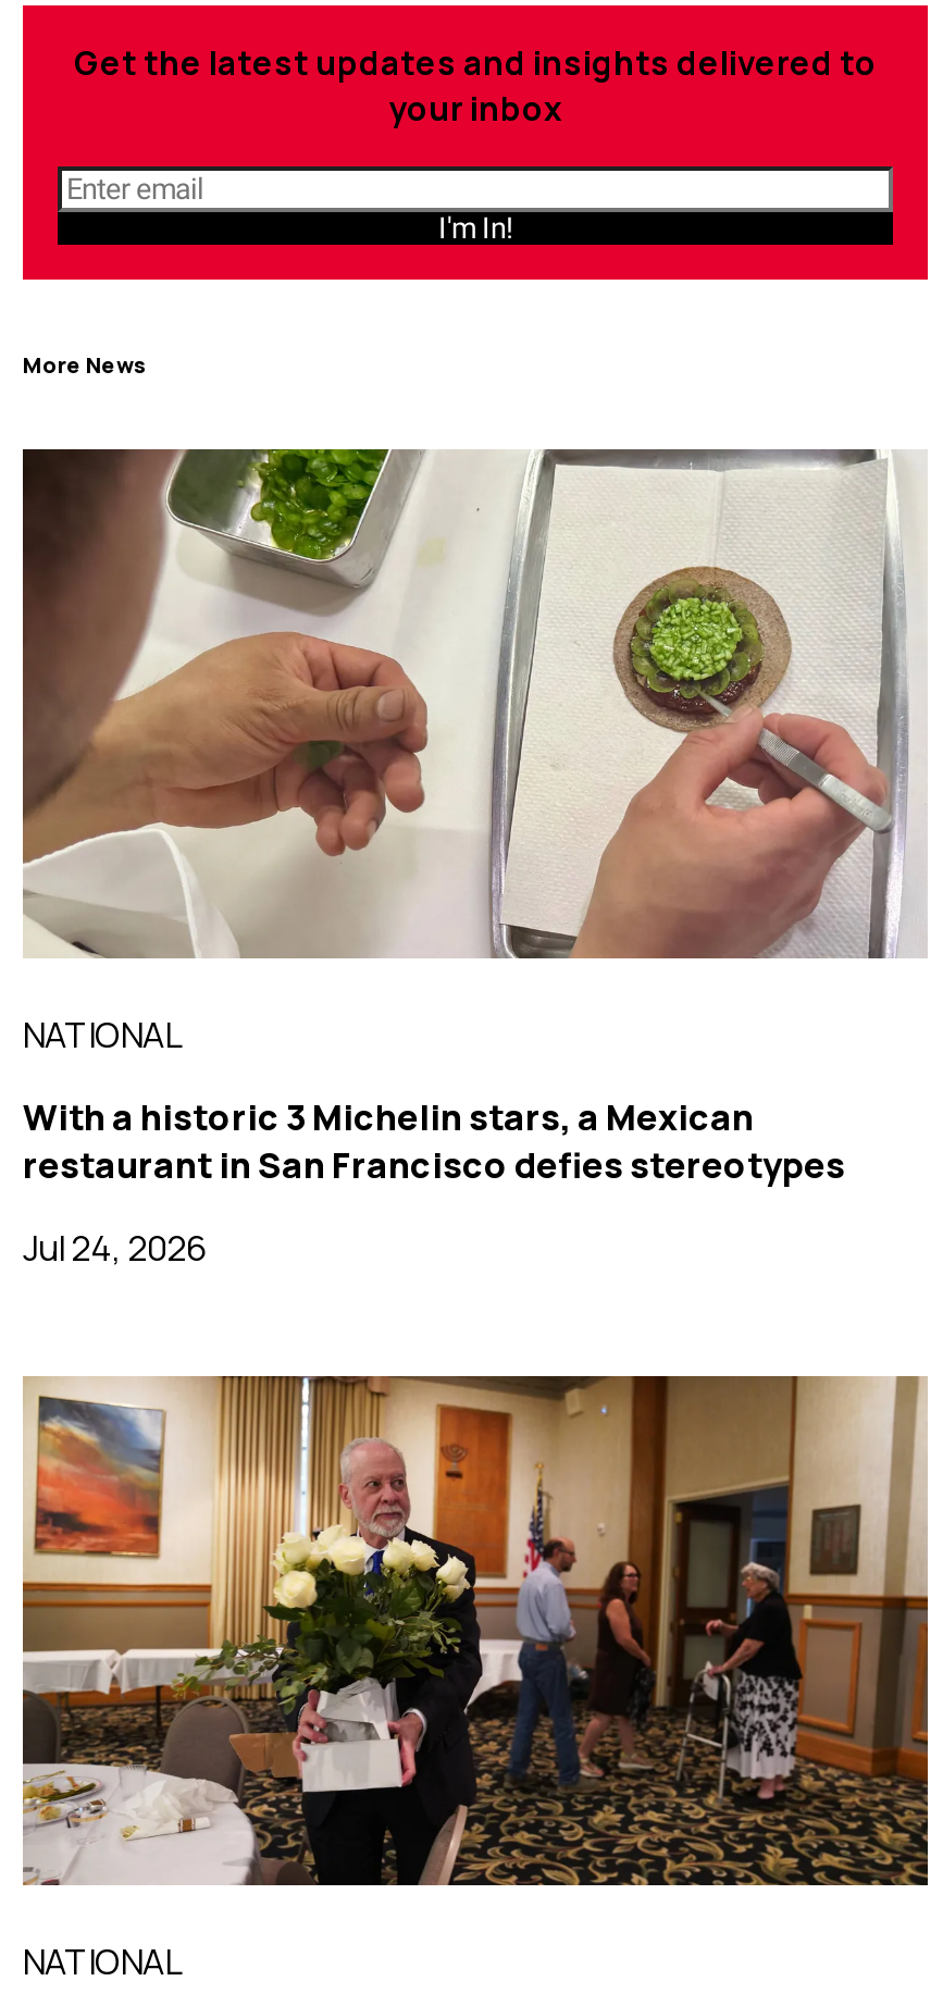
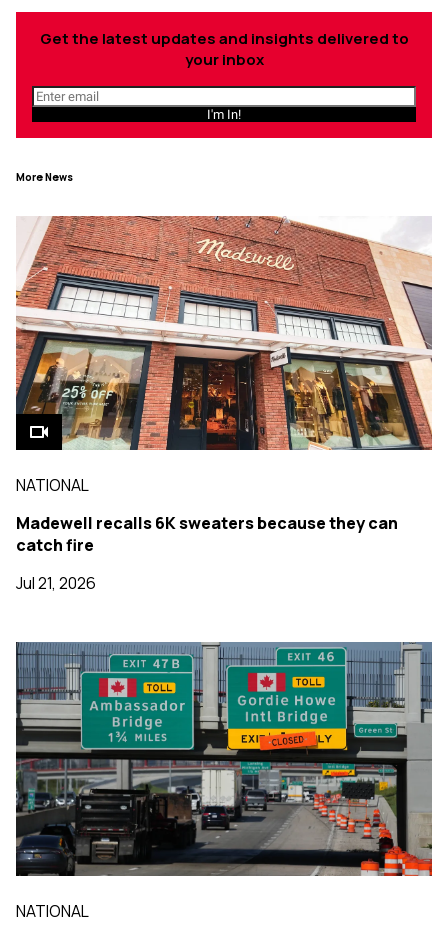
- [image]
+ [image]

- With a historic 3 Michelin stars, a Mexican
- restaurant in San Francisco defies stereotypes
+ Madewell recalls 6K sweaters because they can
+ catch fire

- Jul 24, 2026
+ Jul 21, 2026

- [image]
+ [image]
